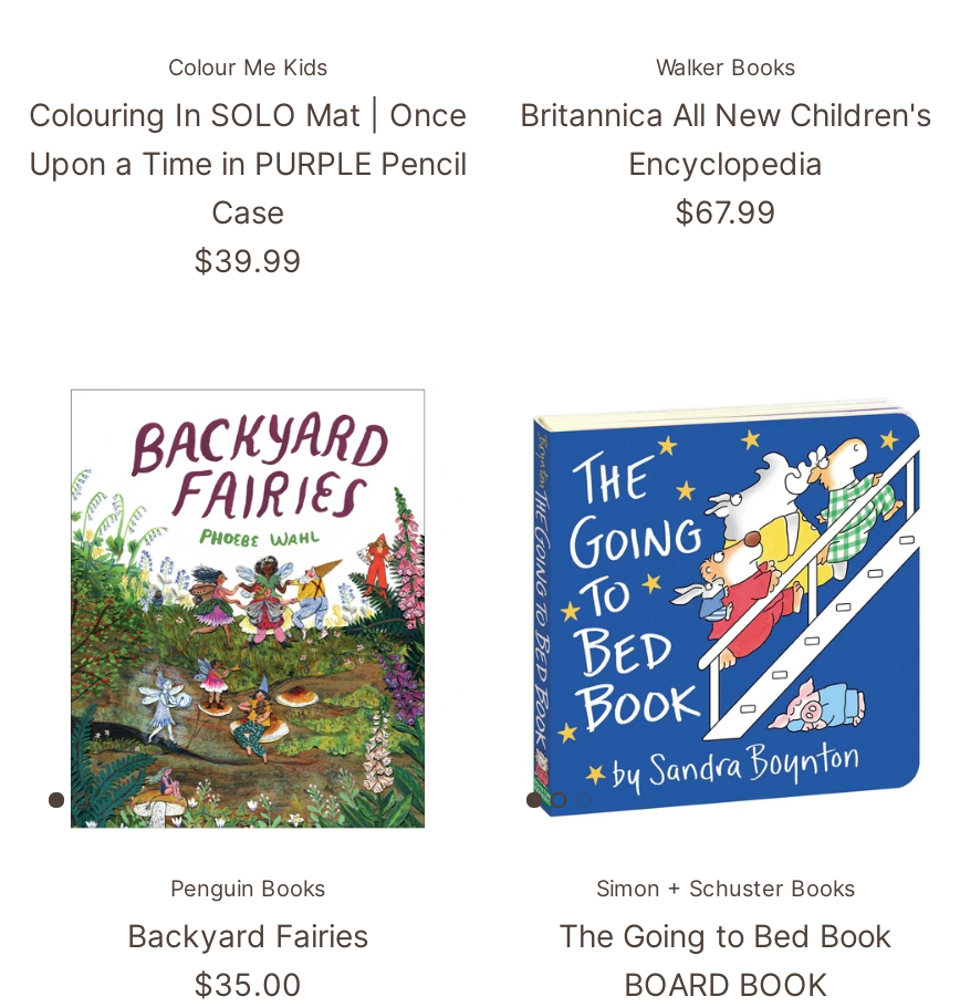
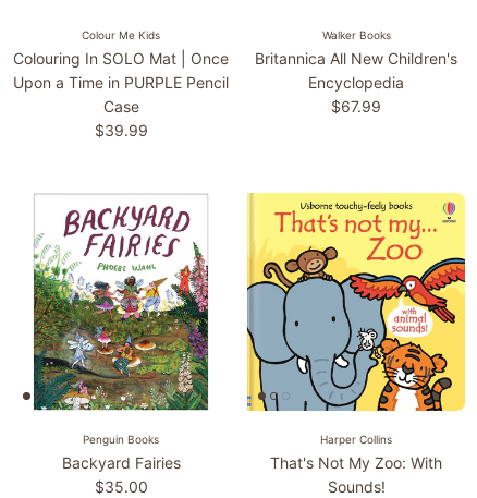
- [image]
- Simon + Schuster Books
- The Going to Bed Book
- BOARD BOOK
+ [image]
+ Harper Collins
+ That's Not My Zoo: With
+ Sounds!
